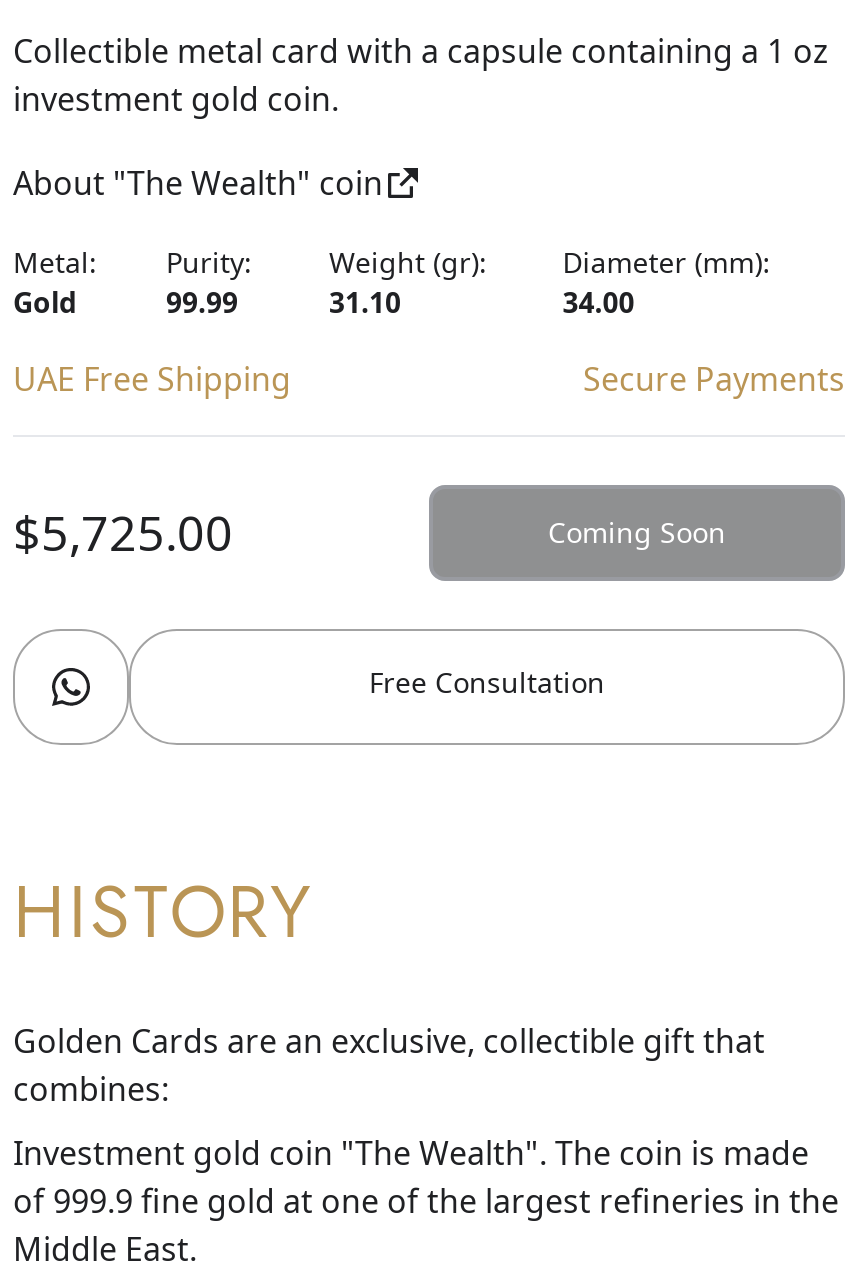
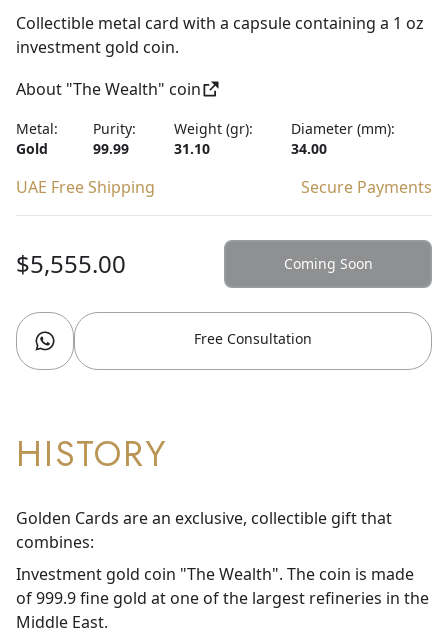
- $5,725.00
+ $5,555.00
